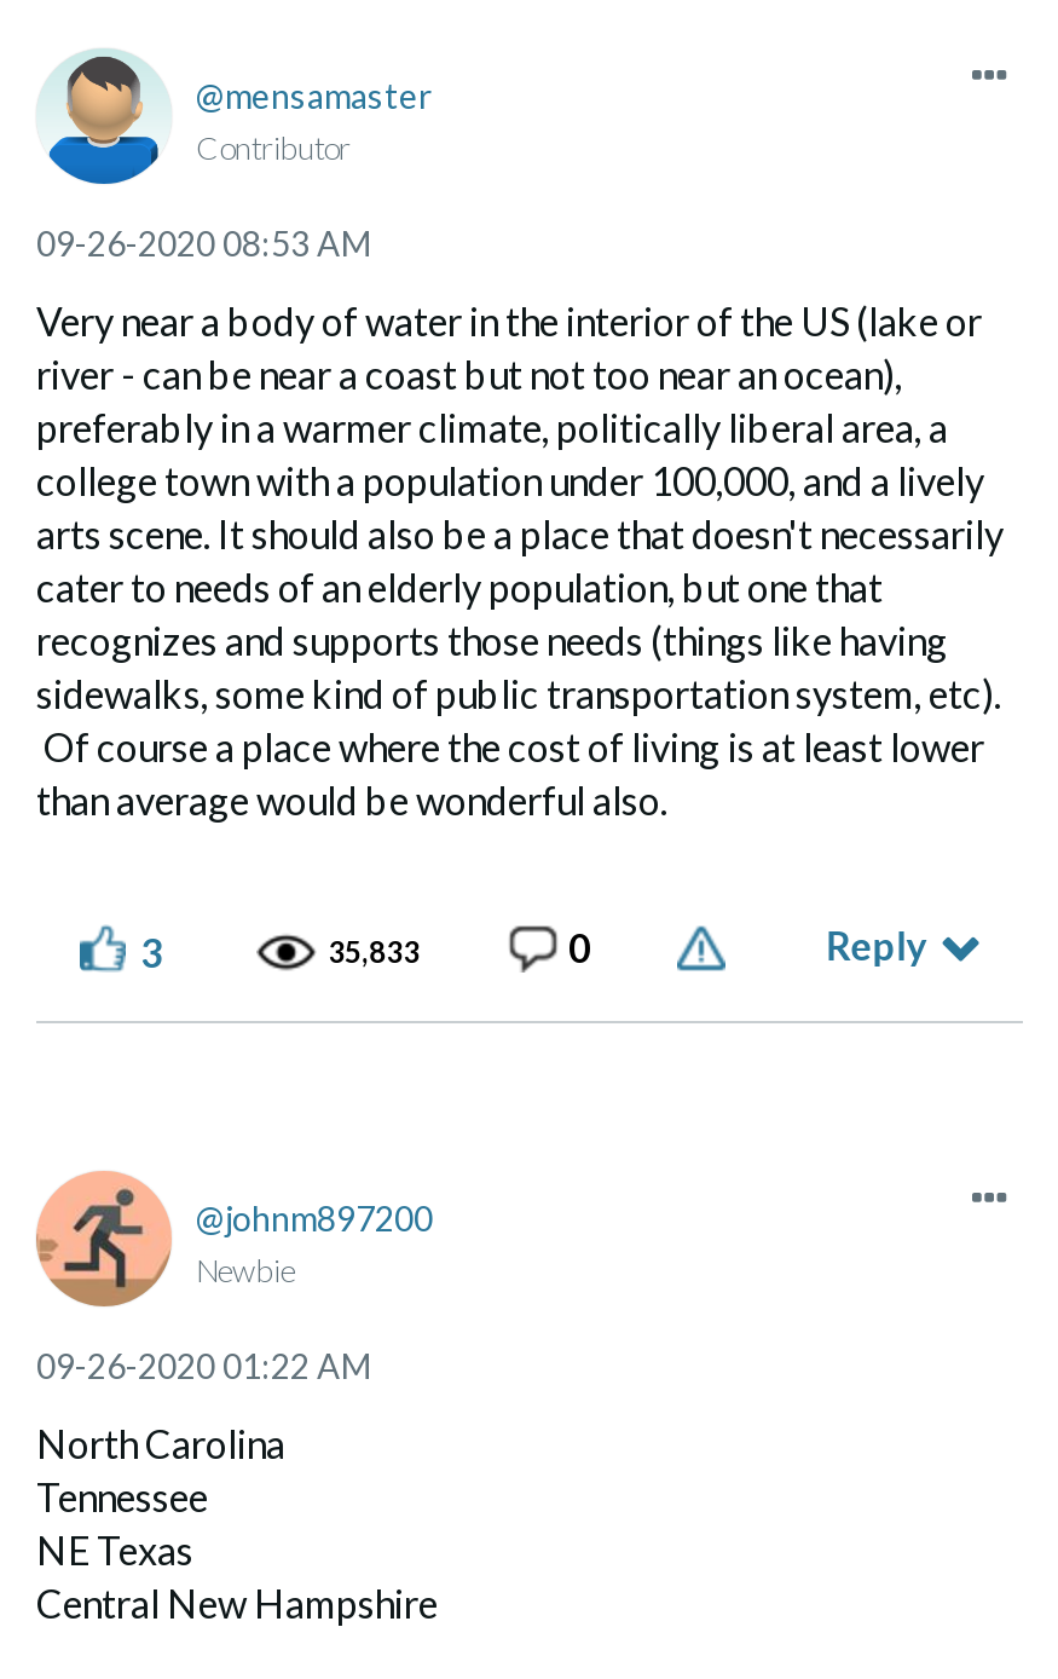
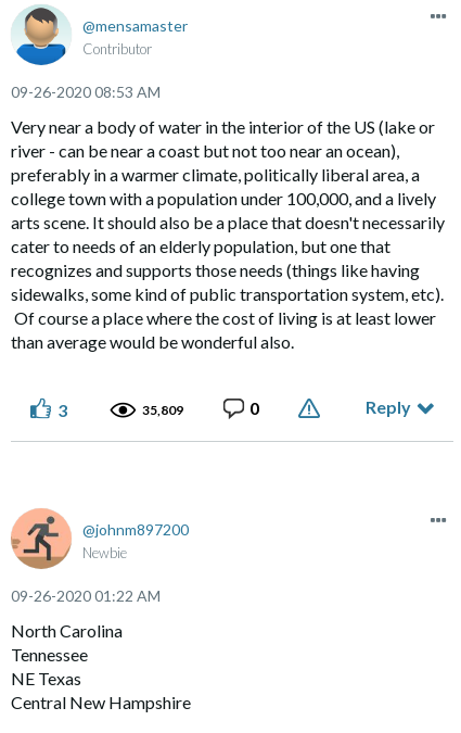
- 35,833
+ 35,809
